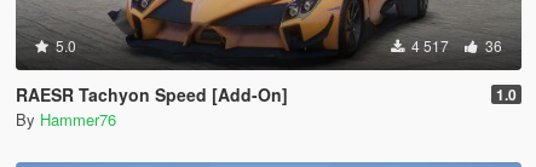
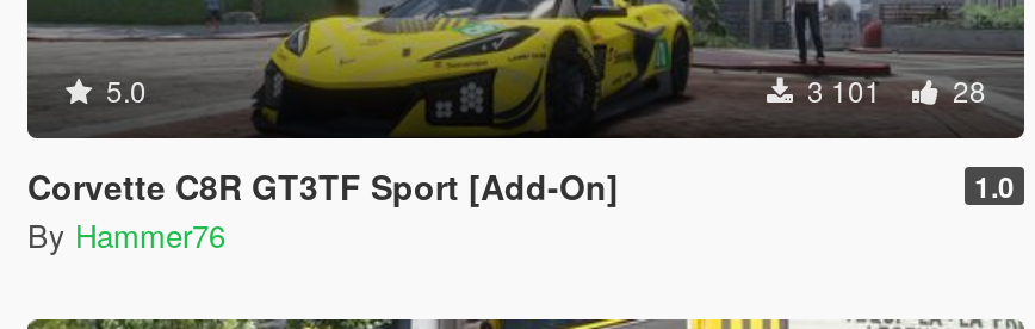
- 4 517
- 36
+ 3 101
+ 28

- RAESR Tachyon Speed [Add-On]
+ Corvette C8R GT3TF Sport [Add-On]
